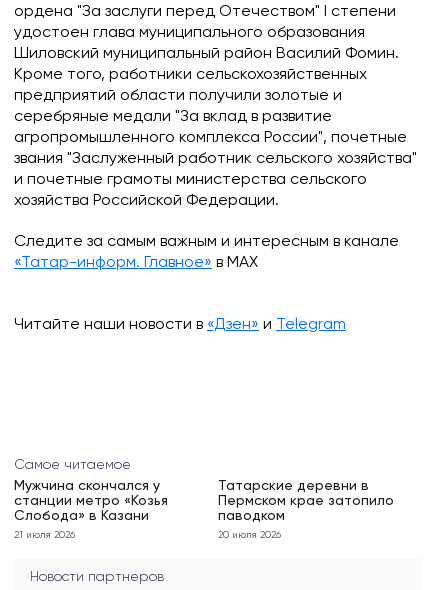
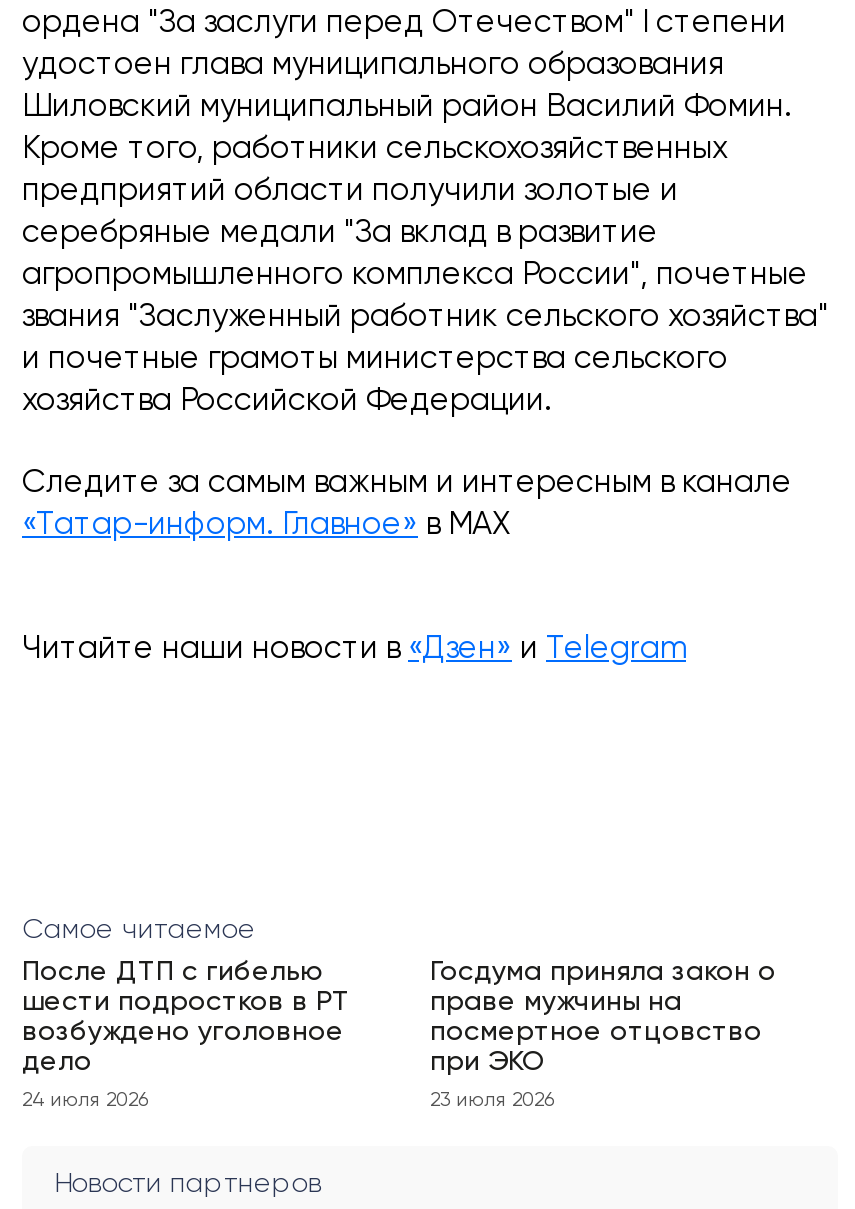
- Мужчина скончался у
- станции метро «Козья
- Слобода» в Казани
+ После ДТП с гибелью
+ шести подростков в РТ
+ возбуждено уголовное
+ дело

- Татарские деревни в
- Пермском крае затопило
- паводком
+ Госдума приняла закон о
+ праве мужчины на
+ посмертное отцовство
+ при ЭКО

- 21 июля 2026
+ 24 июля 2026

- 20 июля 2026
+ 23 июля 2026
